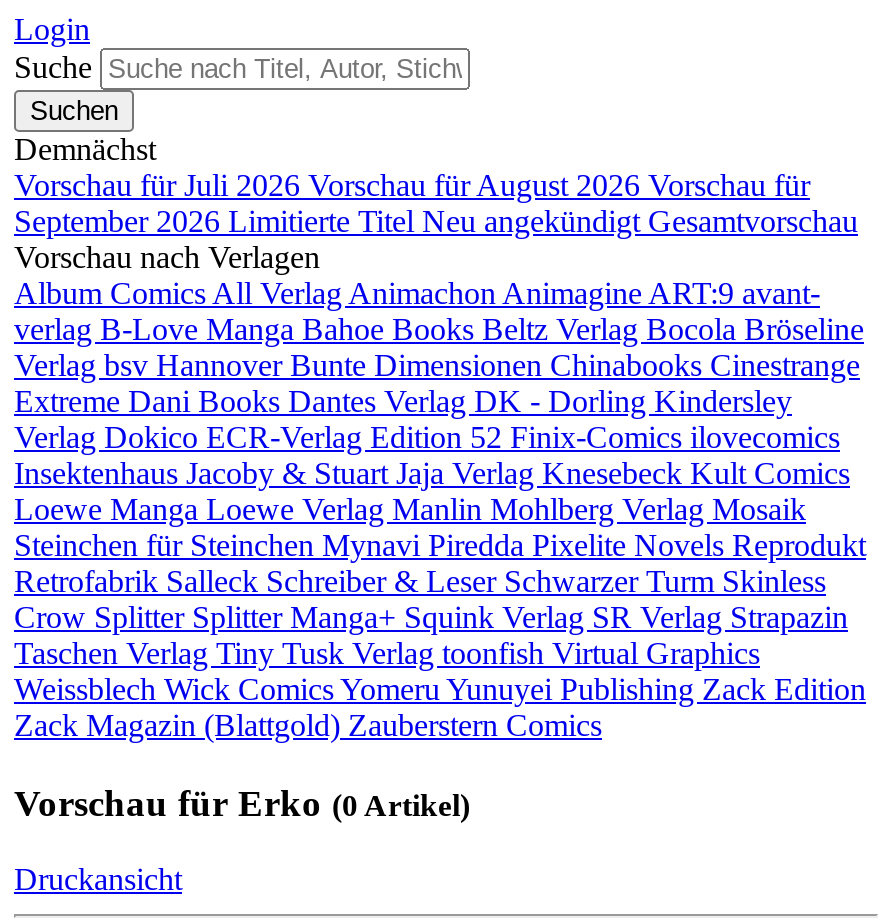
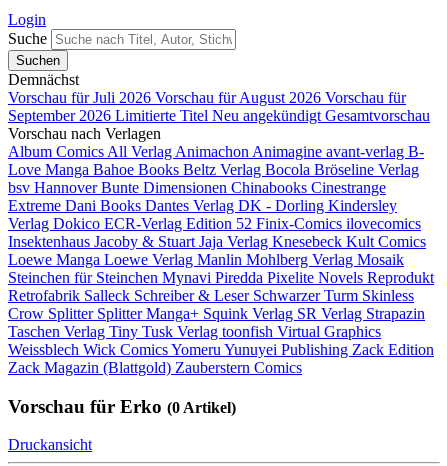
- Album Comics All Verlag Animachon Animagine ART:9 avant-
- verlag B-Love Manga Bahoe Books Beltz Verlag Bocola Bröseline
- Verlag bsv Hannover Bunte Dimensionen Chinabooks Cinestrange
+ Album Comics All Verlag Animachon Animagine avant-verlag B-
+ Love Manga Bahoe Books Beltz Verlag Bocola Bröseline Verlag
+ bsv Hannover Bunte Dimensionen Chinabooks Cinestrange
